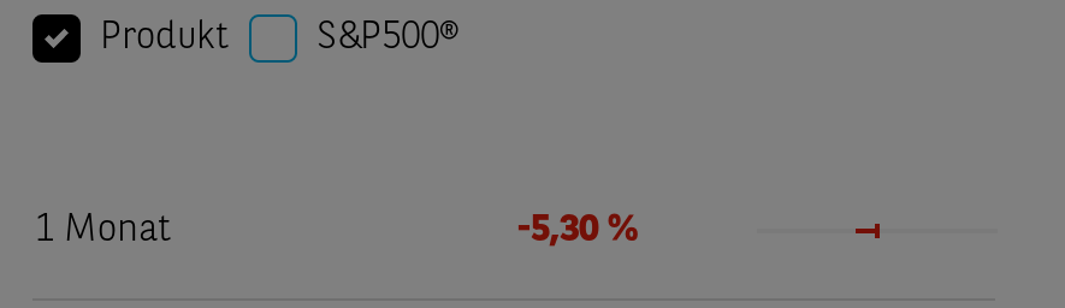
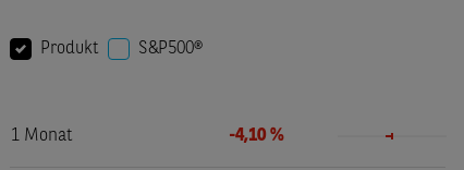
- -5,30 %
+ -4,10 %
